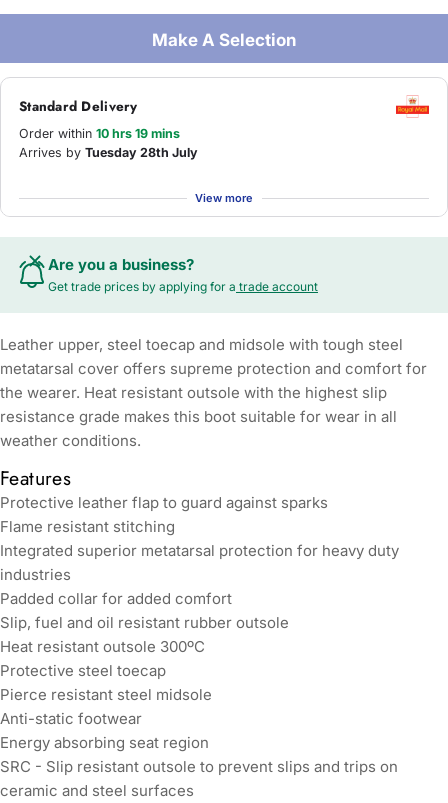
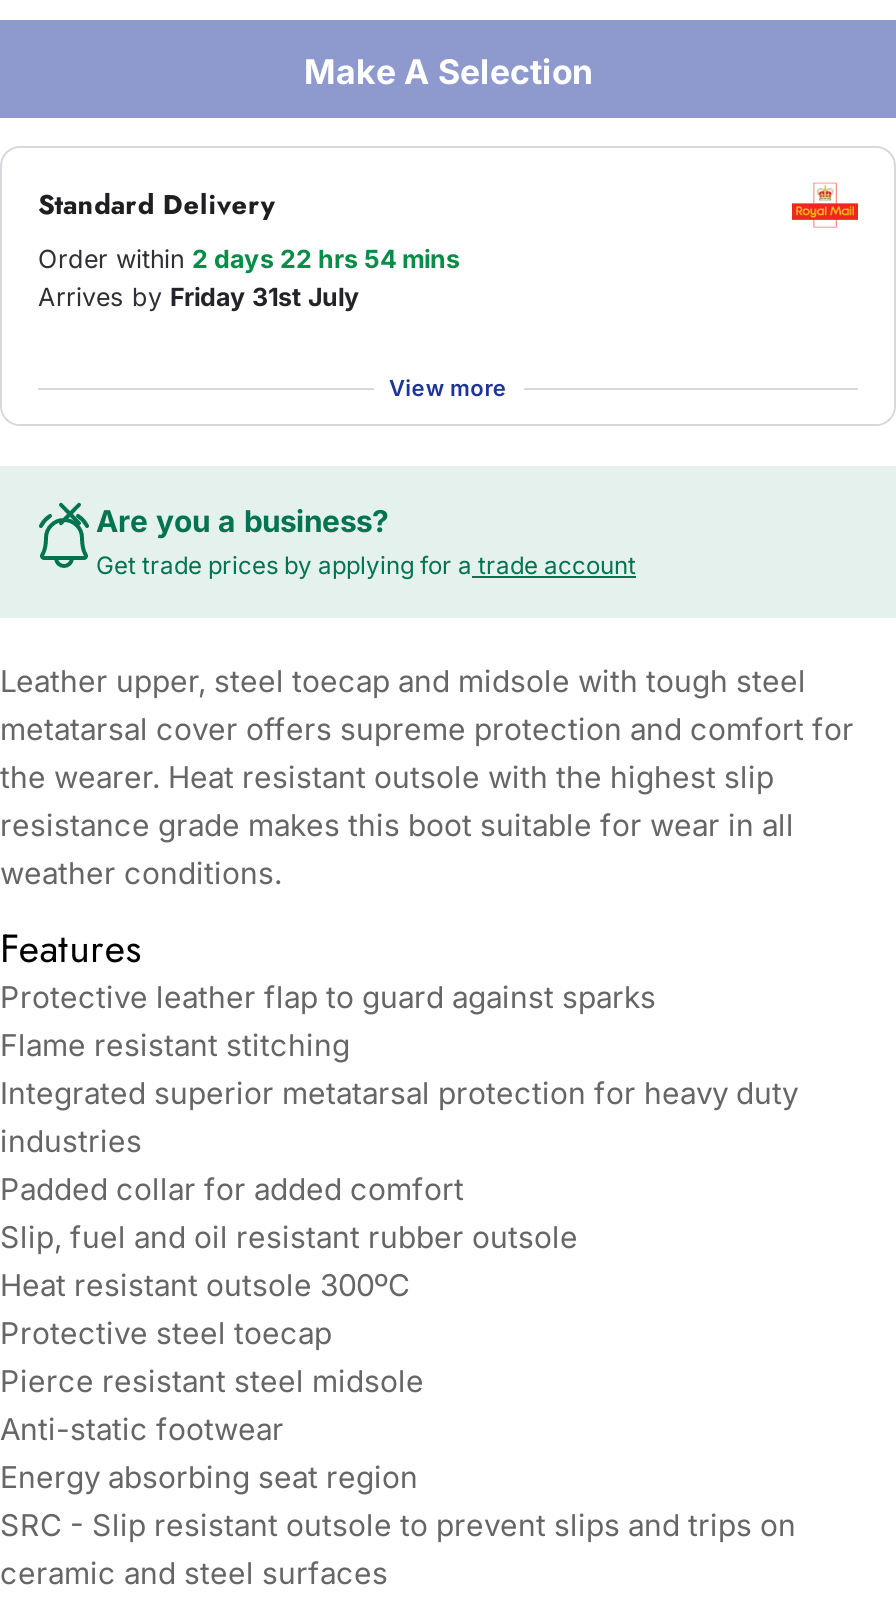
- Order within 10 hrs 19 mins
- Arrives by Tuesday 28th July
+ Order within 2 days 22 hrs 54 mins
+ Arrives by Friday 31st July
